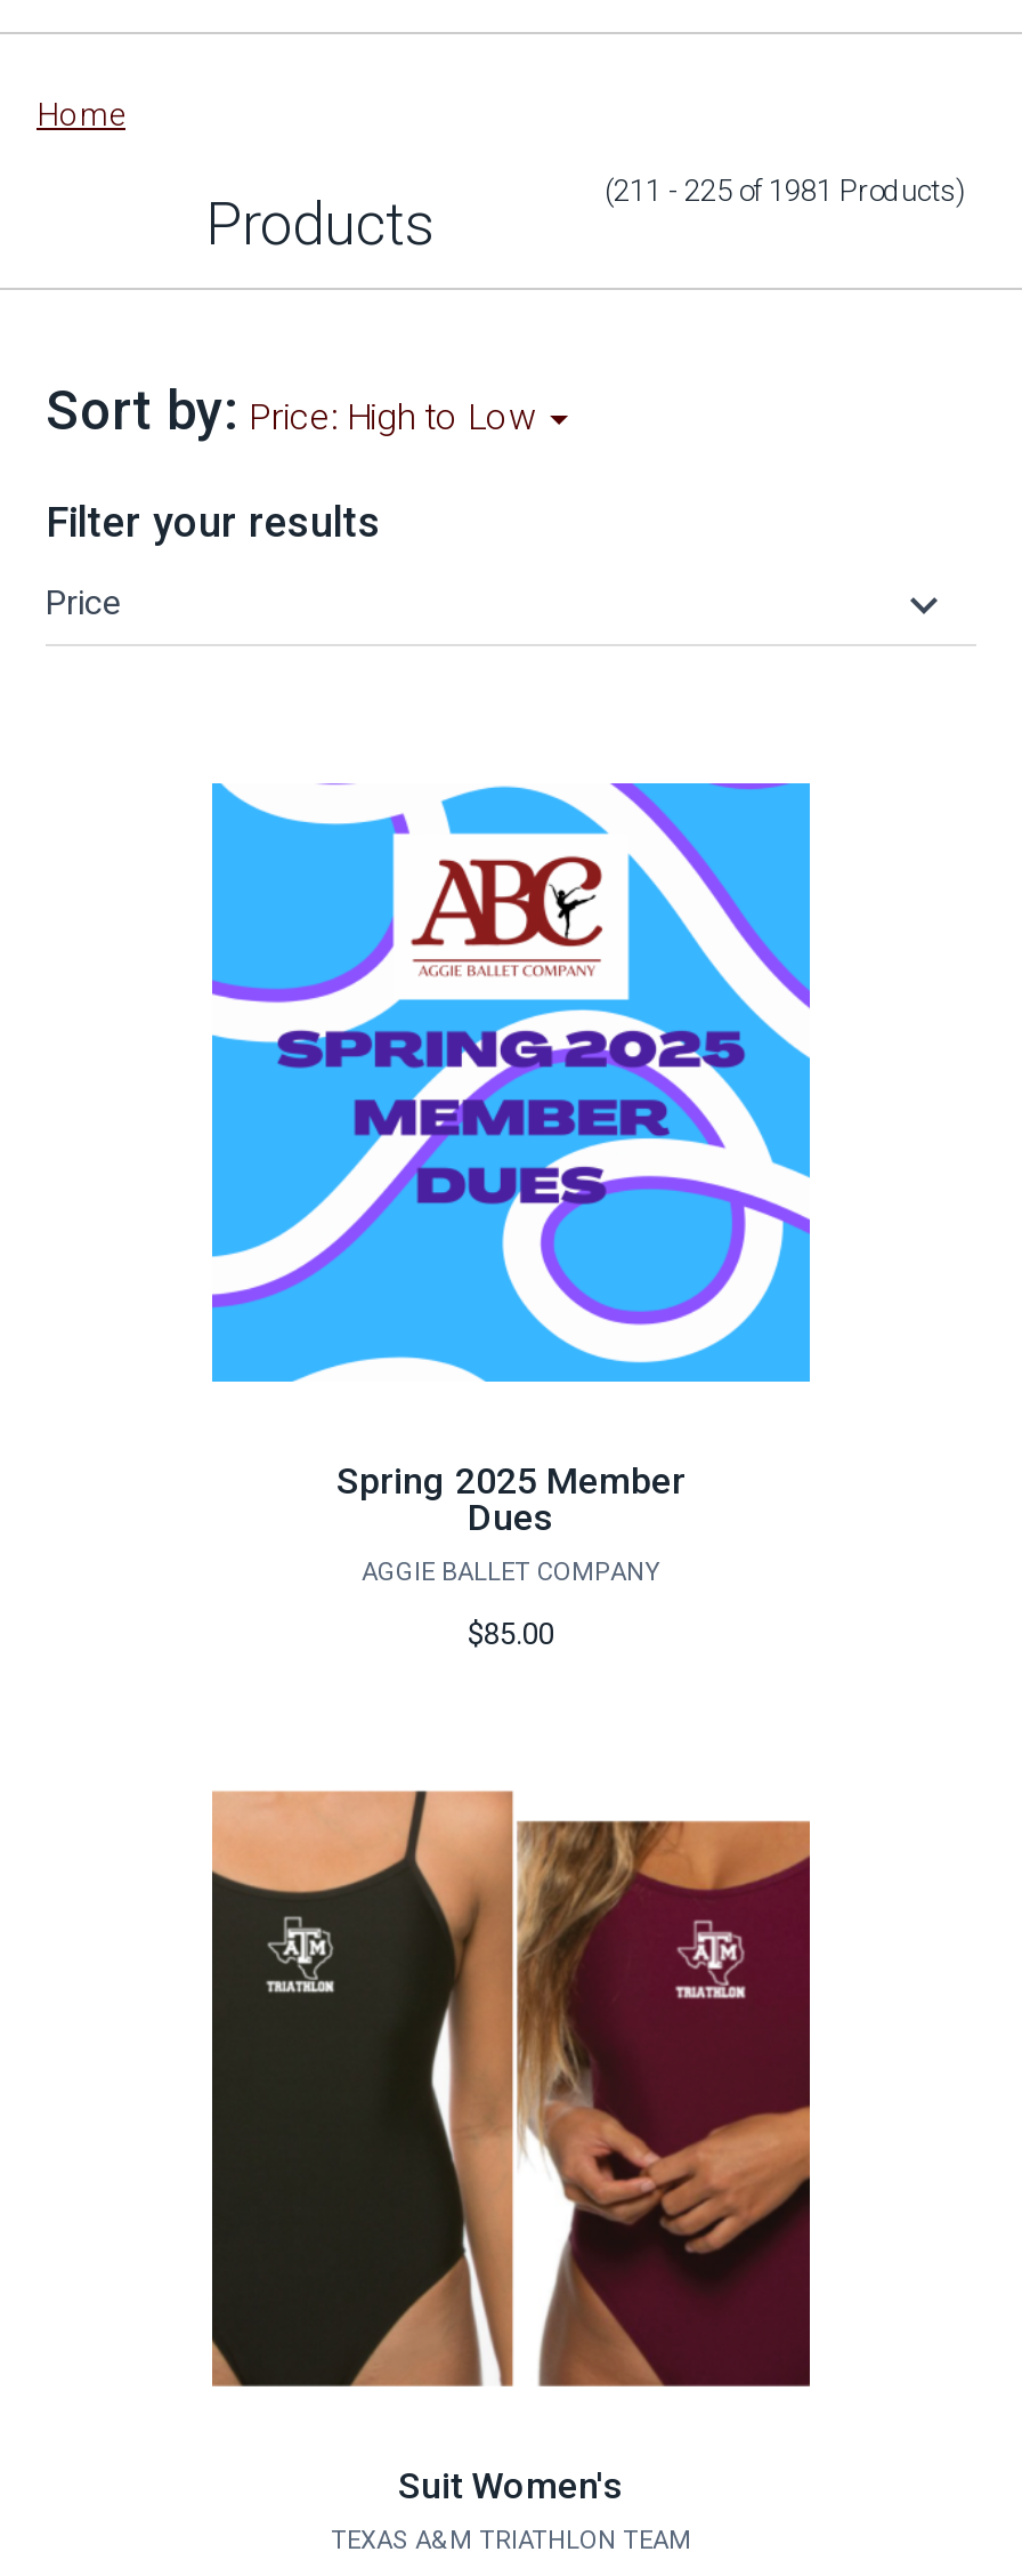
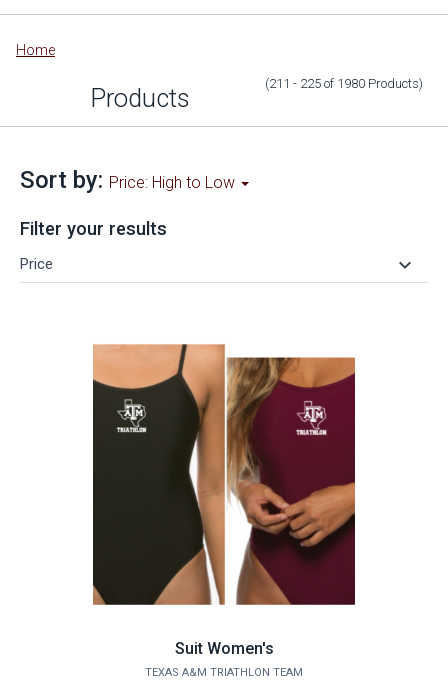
- (211 - 225 of 1981 Products)
+ (211 - 225 of 1980 Products)

- [image]
- Spring 2025 Member
- Dues
- AGGIE BALLET COMPANY
- $85.00
